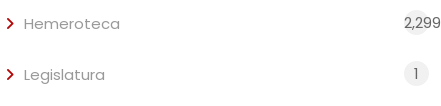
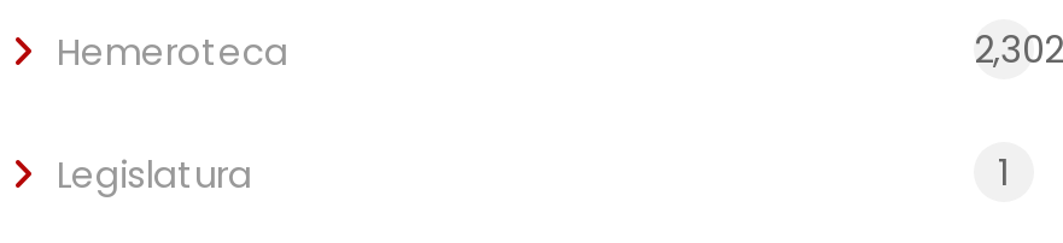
- 2,299
+ 2,302
